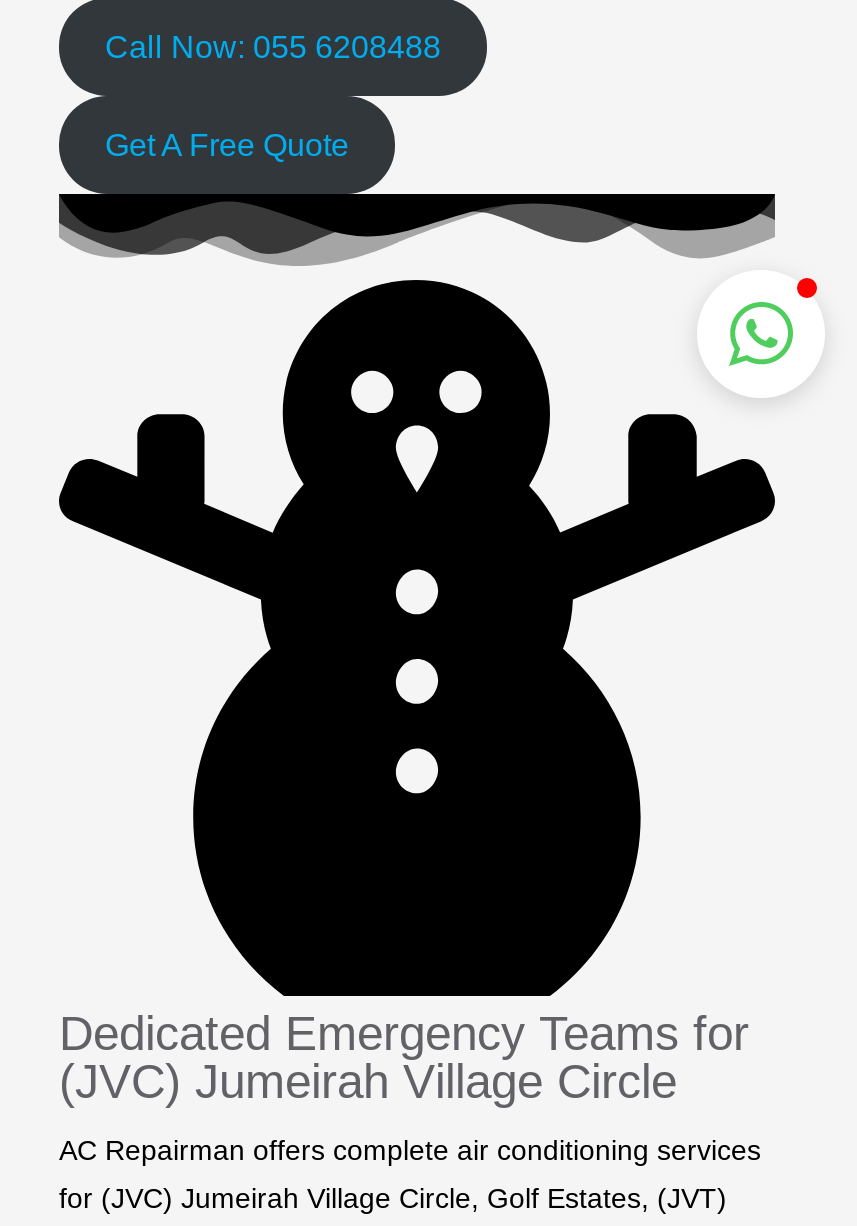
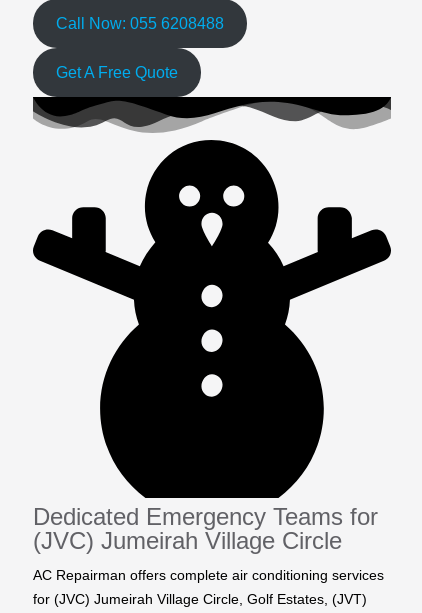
- [image]
